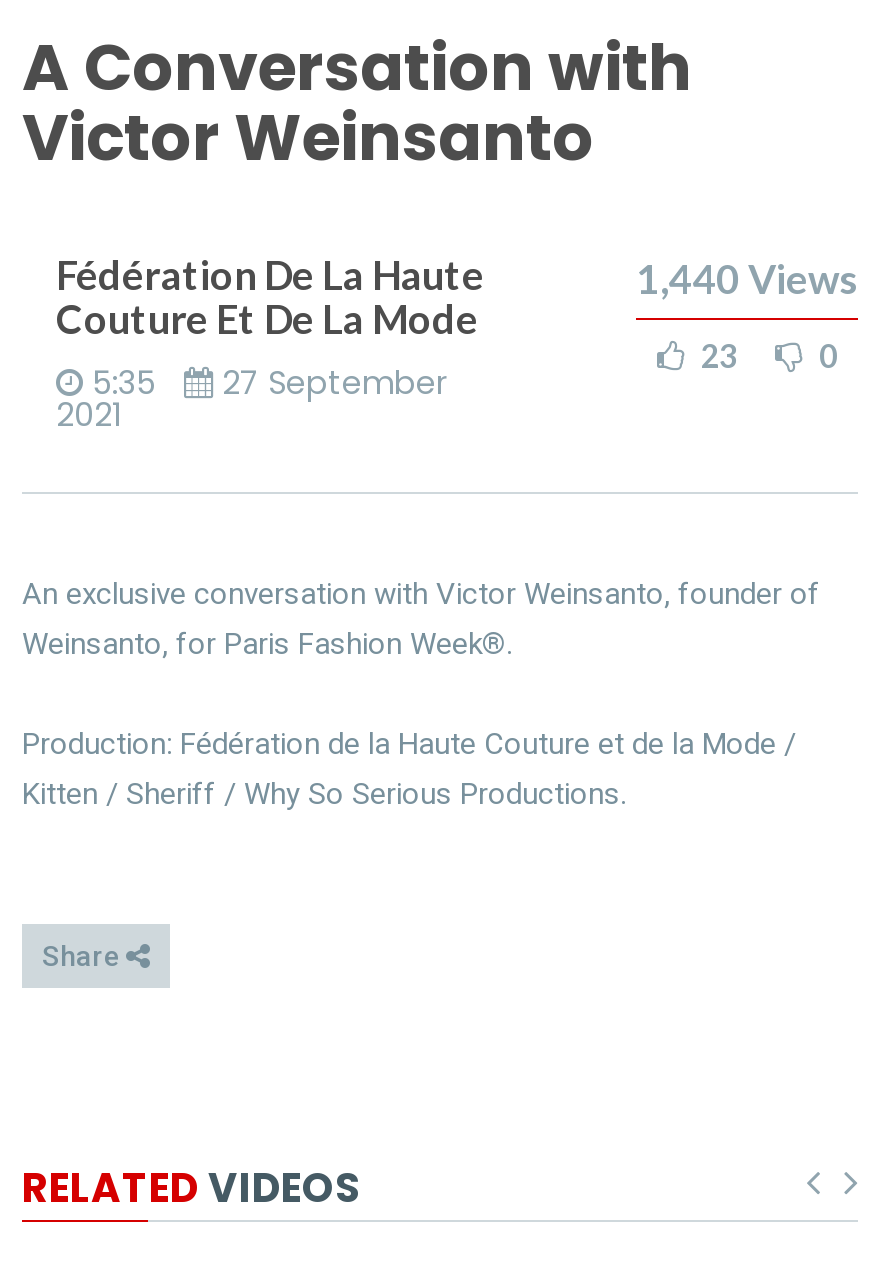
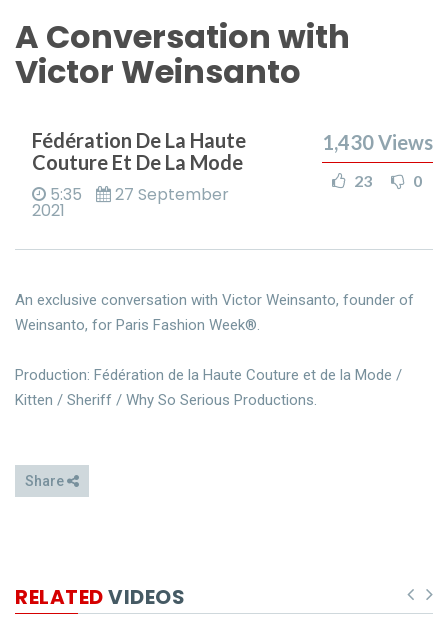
- 1,440 Views
+ 1,430 Views
